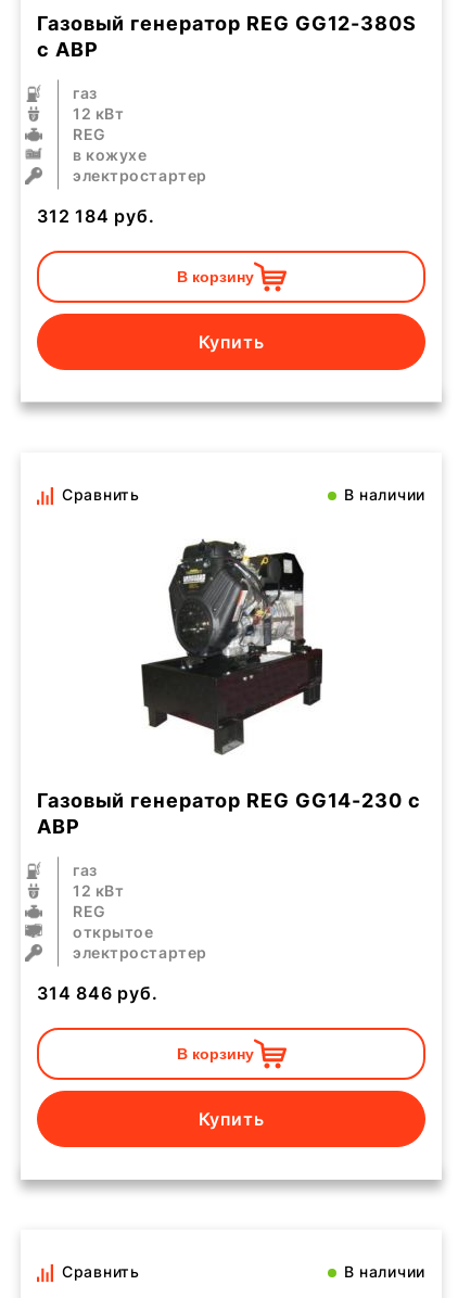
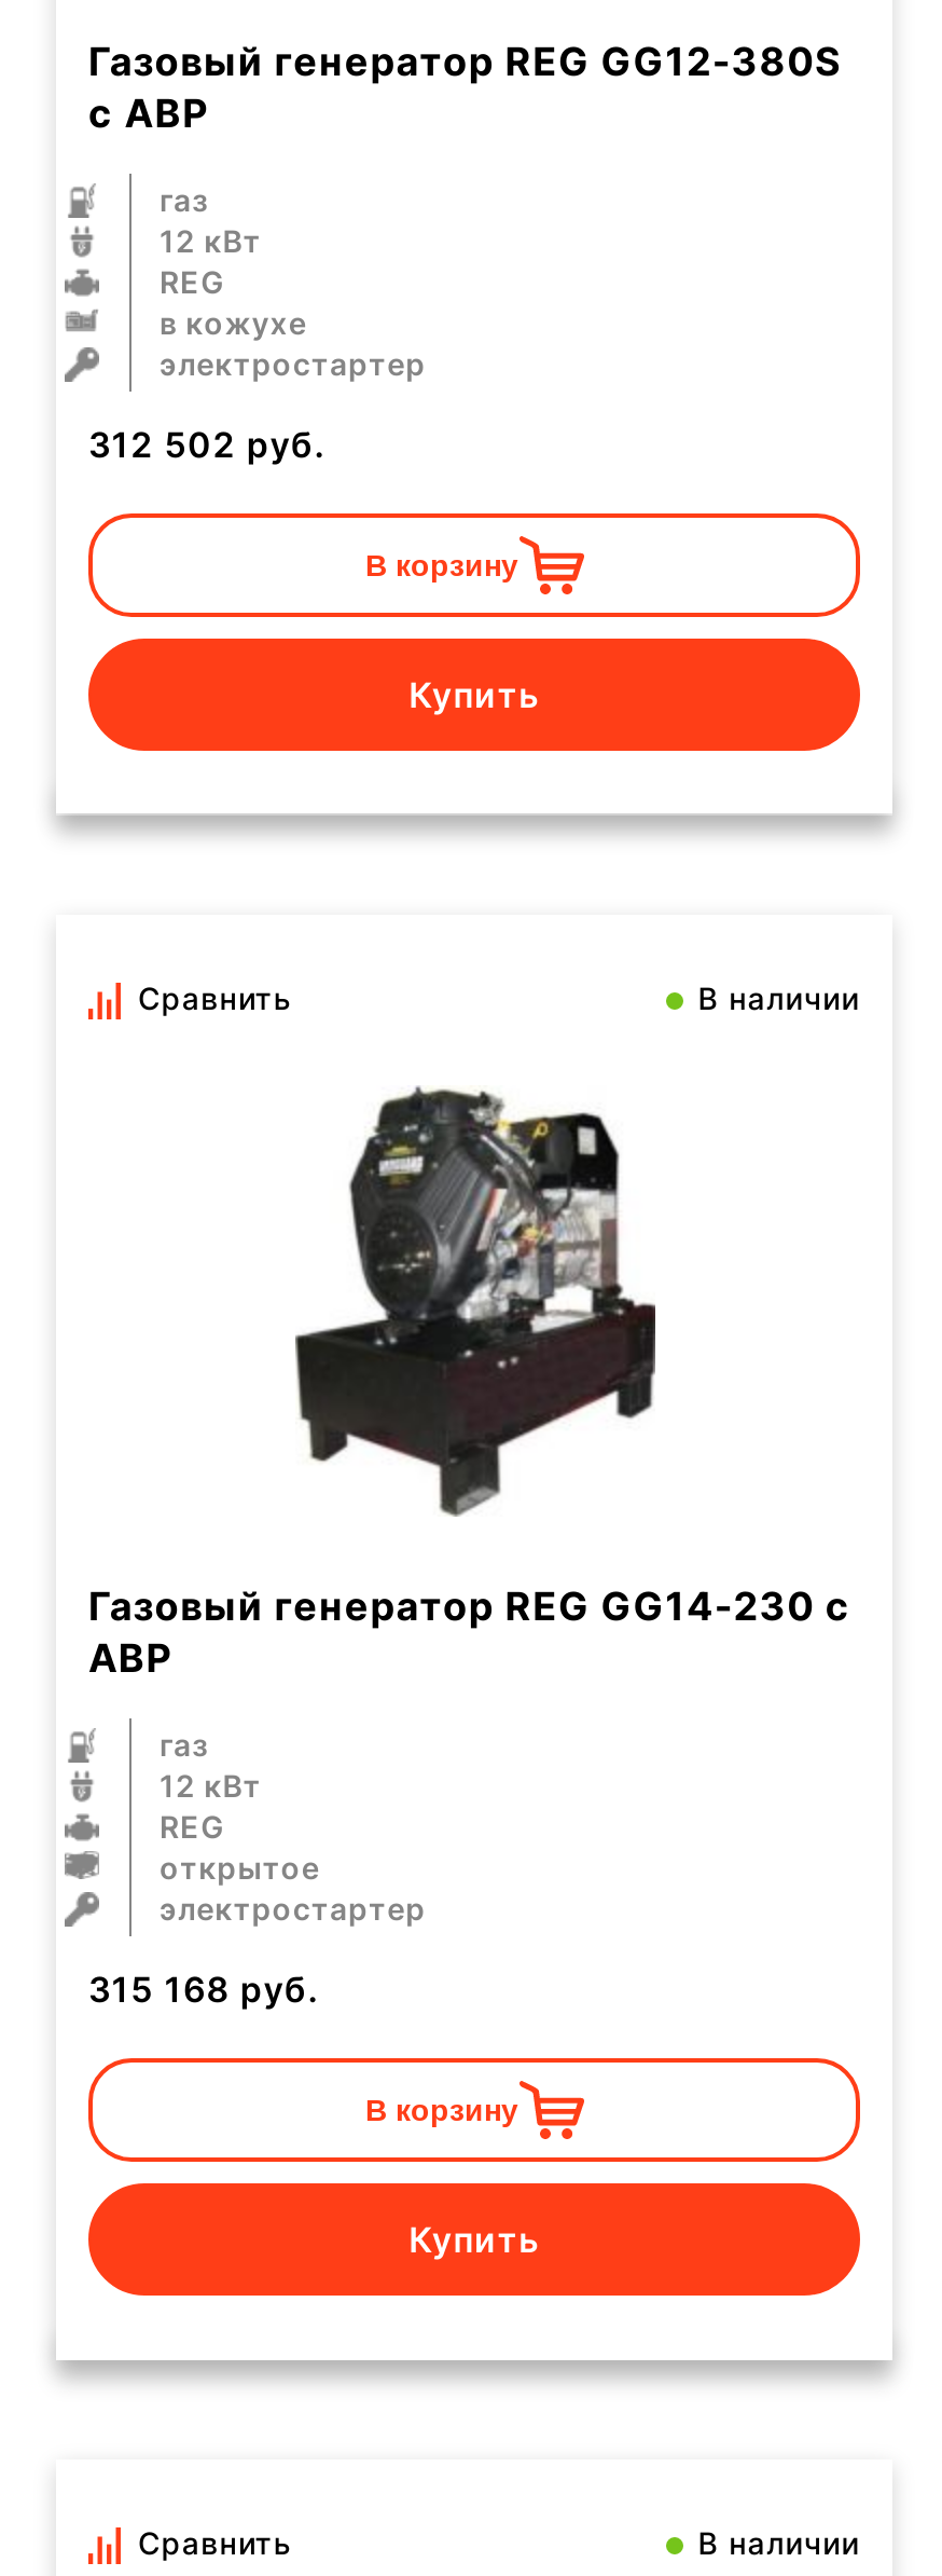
- 312 184 руб.
+ 312 502 руб.

- 314 846 руб.
+ 315 168 руб.
